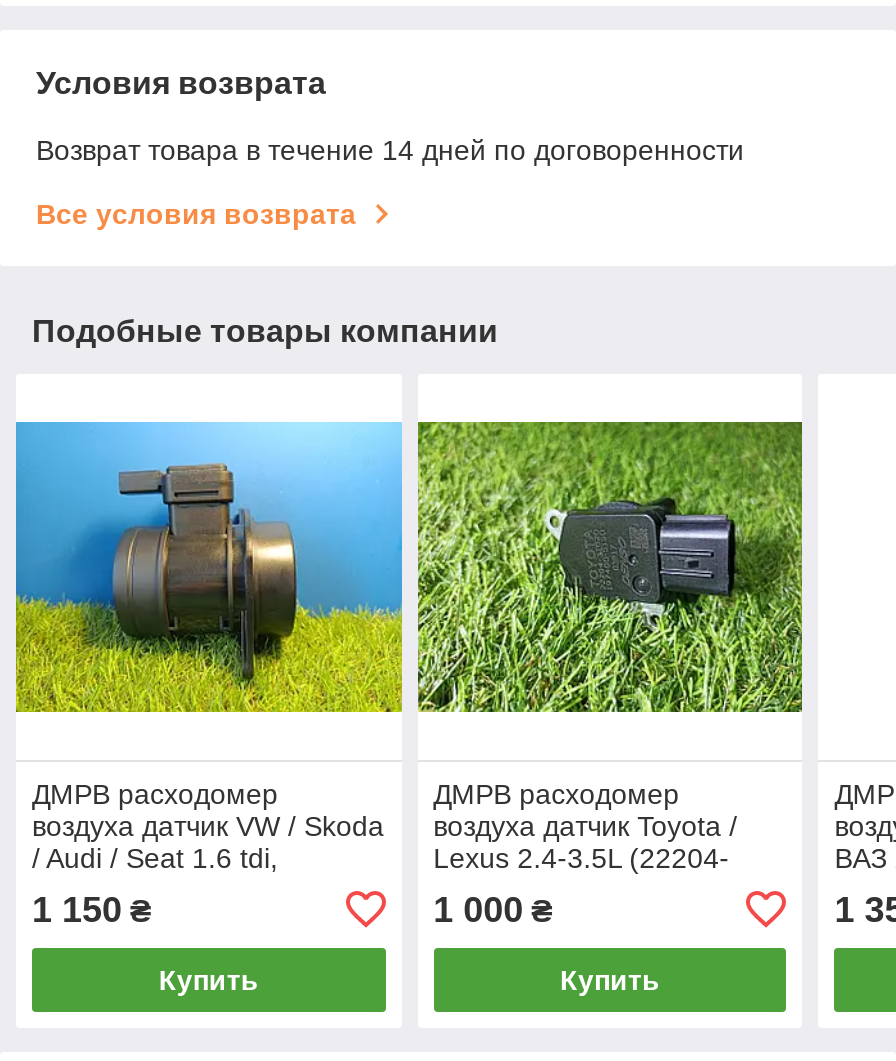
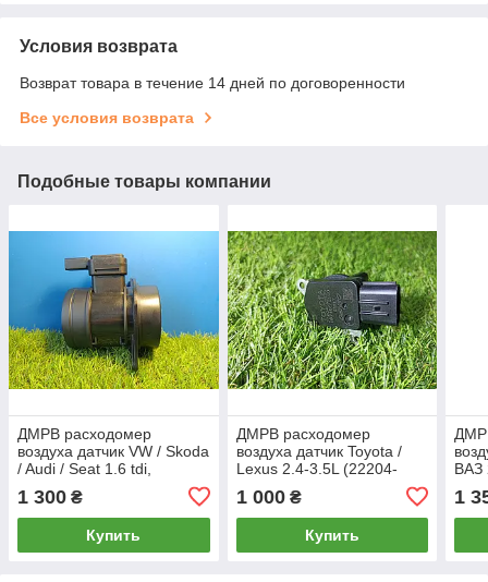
- 1 150 ₴
+ 1 300 ₴
